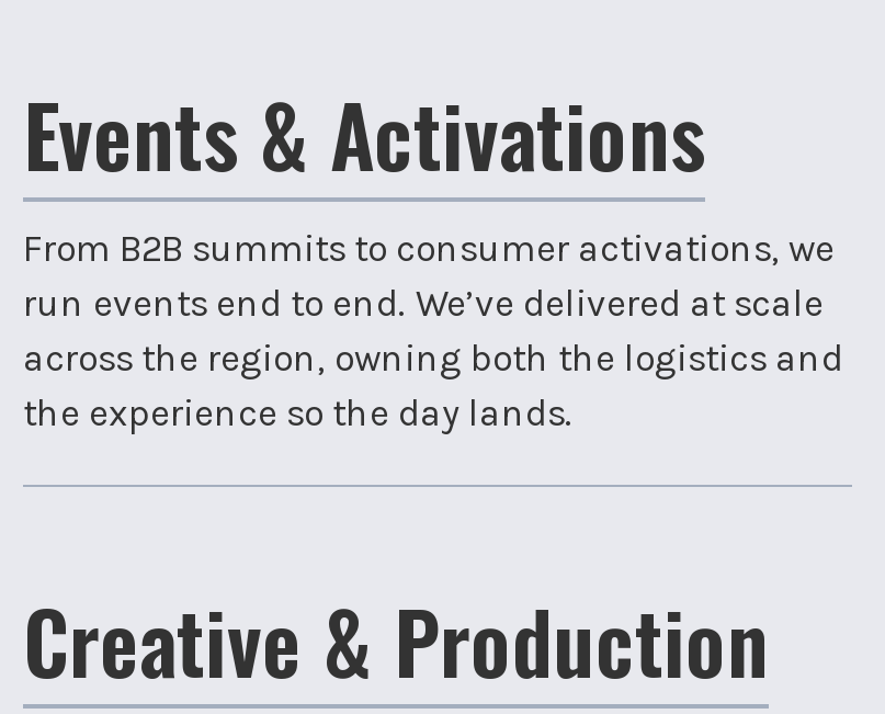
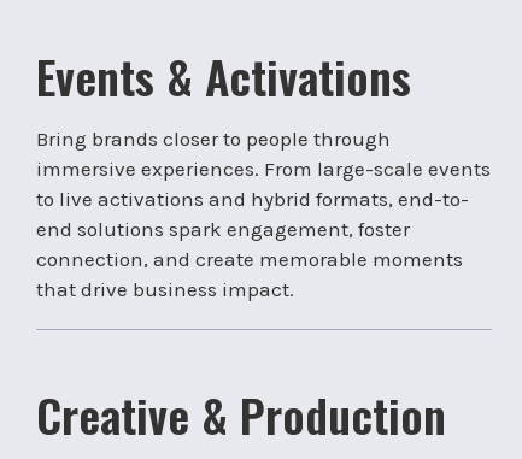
- From B2B summits to consumer activations, we
- run events end to end. We’ve delivered at scale
- across the region, owning both the logistics and
- the experience so the day lands.
+ Bring brands closer to people through
+ immersive experiences. From large-scale events
+ to live activations and hybrid formats, end-to-
+ end solutions spark engagement, foster
+ connection, and create memorable moments
+ that drive business impact.
